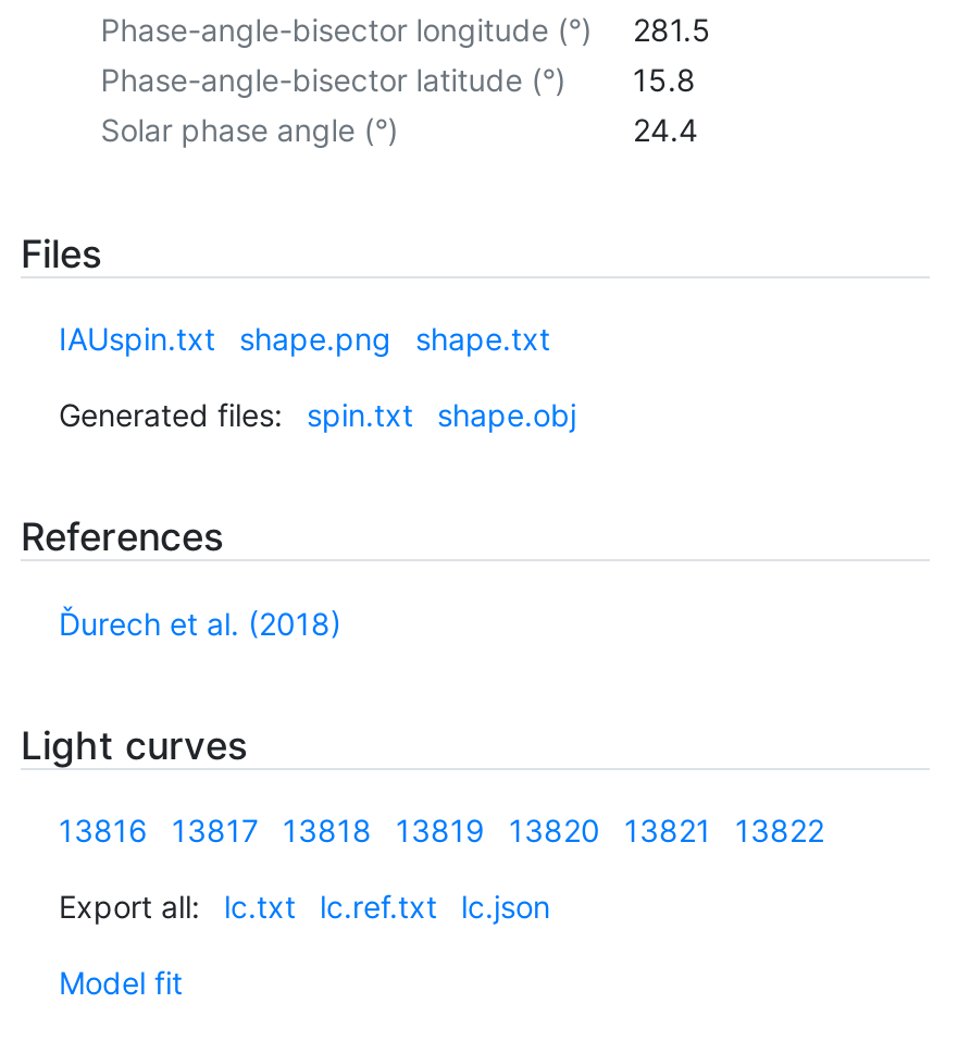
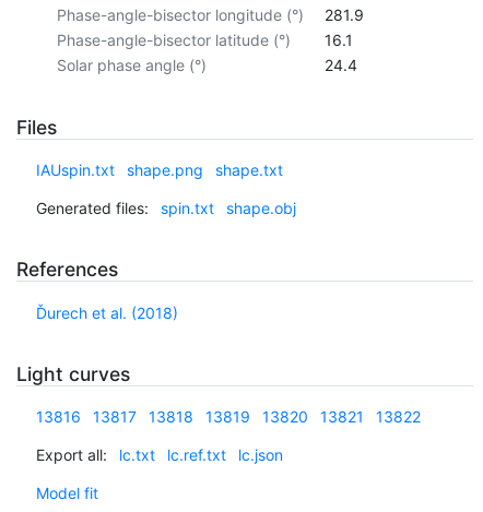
- Phase-angle-bisector longitude (°) 281.5
+ Phase-angle-bisector longitude (°) 281.9

- Phase-angle-bisector latitude (°) 15.8
+ Phase-angle-bisector latitude (°) 16.1
